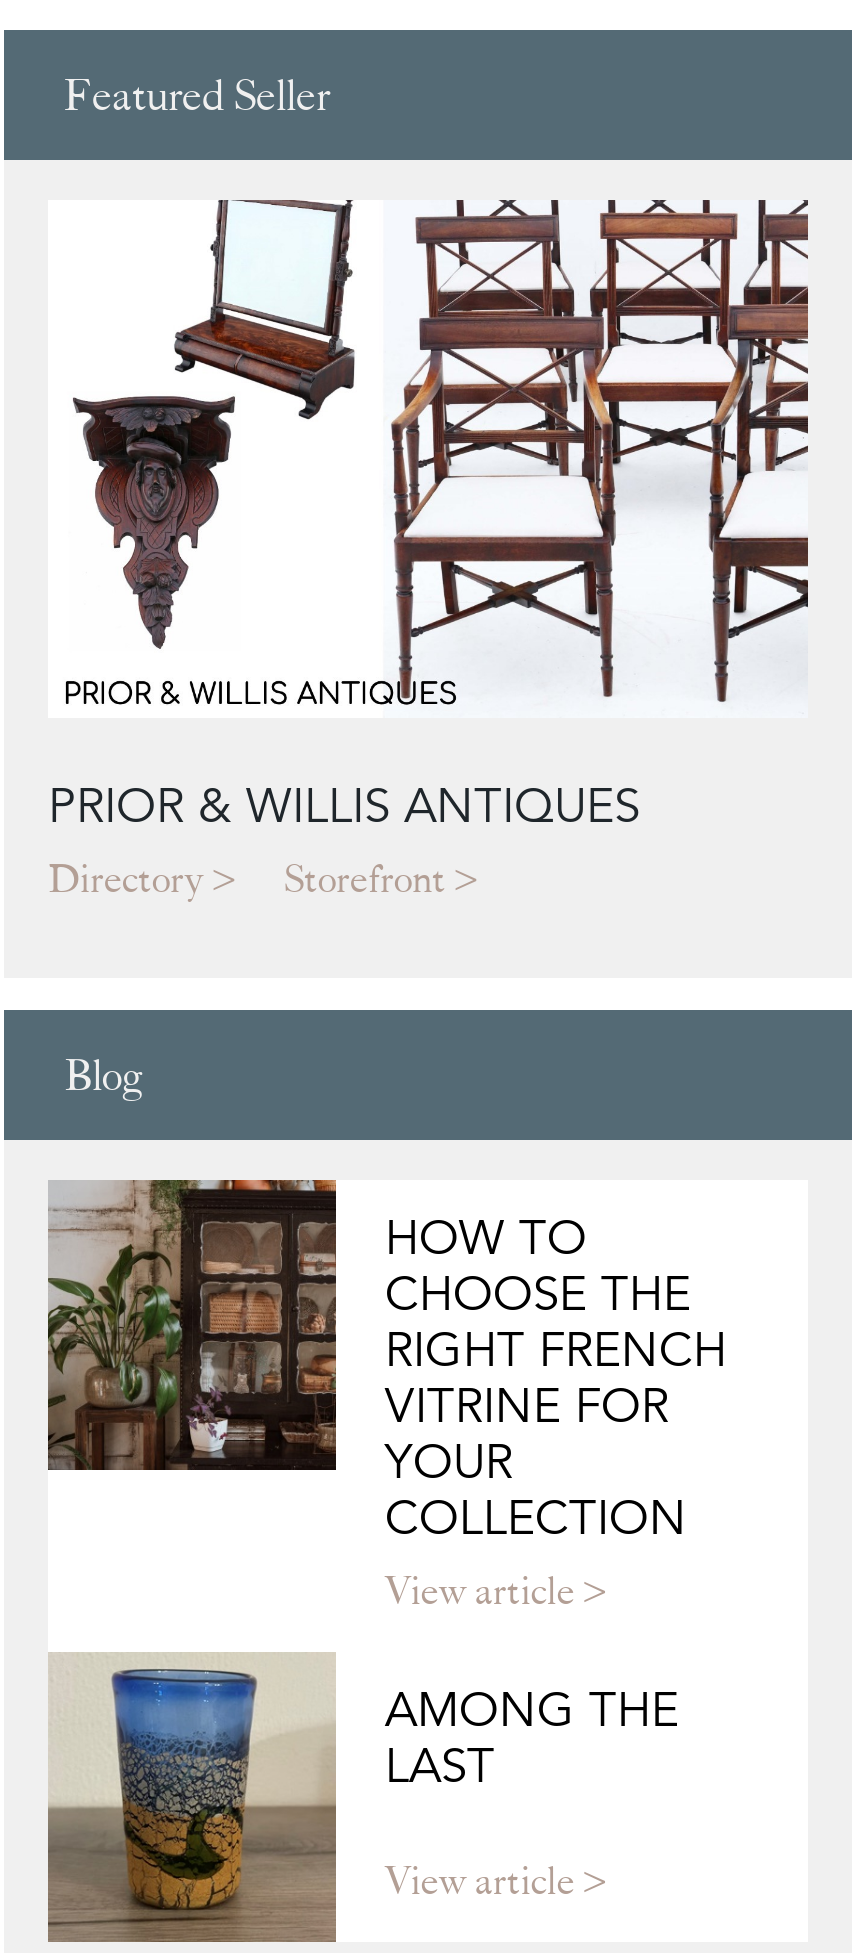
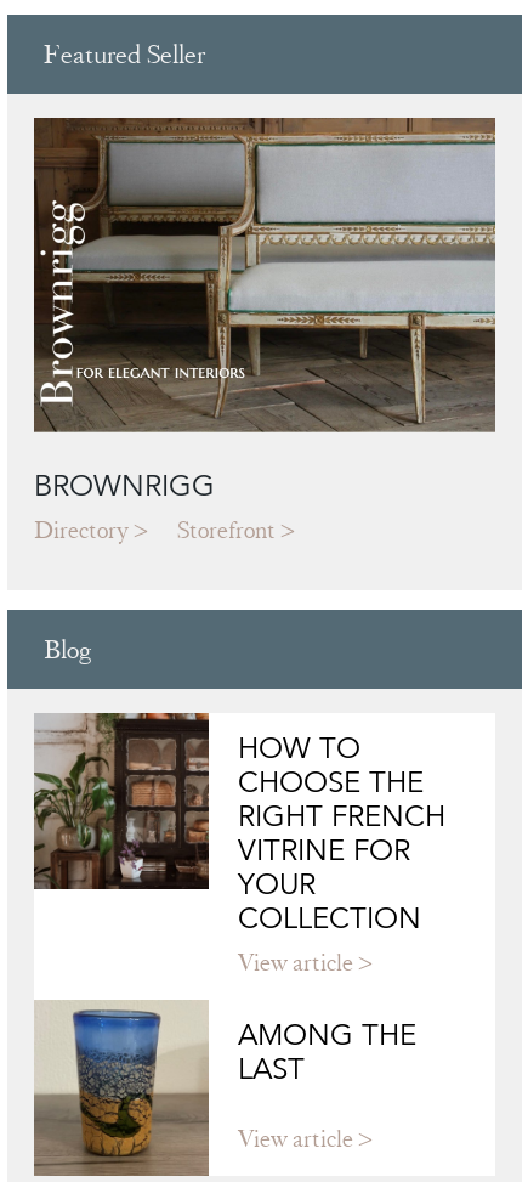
- [image]
- PRIOR & WILLIS ANTIQUES
+ [image]
+ BROWNRIGG
